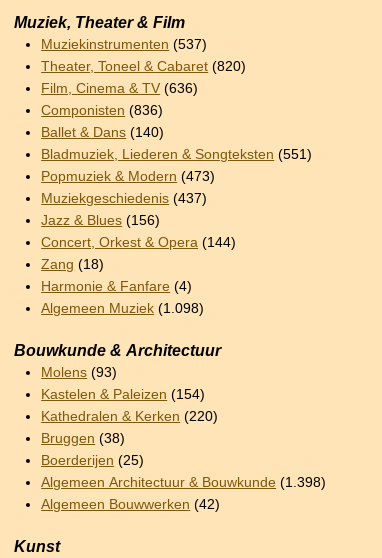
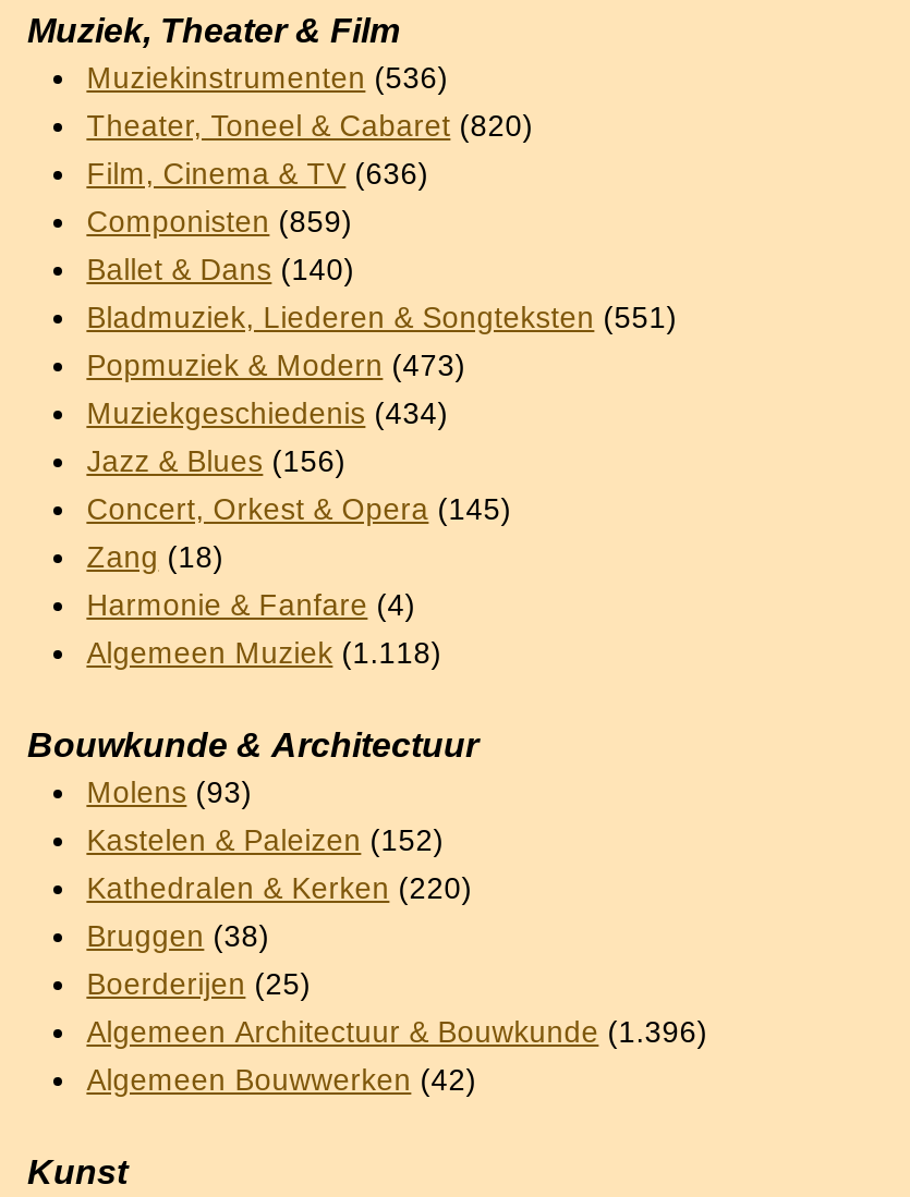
- Muziekinstrumenten (537)
+ Muziekinstrumenten (536)

- Componisten (836)
+ Componisten (859)

- Muziekgeschiedenis (437)
+ Muziekgeschiedenis (434)

- Concert, Orkest & Opera (144)
+ Concert, Orkest & Opera (145)

- Algemeen Muziek (1.098)
+ Algemeen Muziek (1.118)

- Kastelen & Paleizen (154)
+ Kastelen & Paleizen (152)

- Algemeen Architectuur & Bouwkunde (1.398)
+ Algemeen Architectuur & Bouwkunde (1.396)
